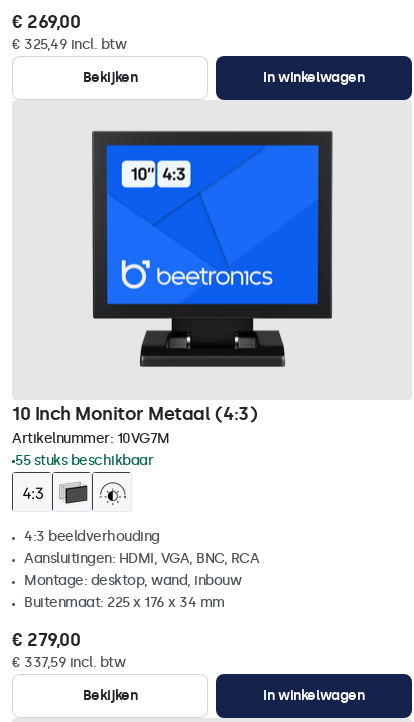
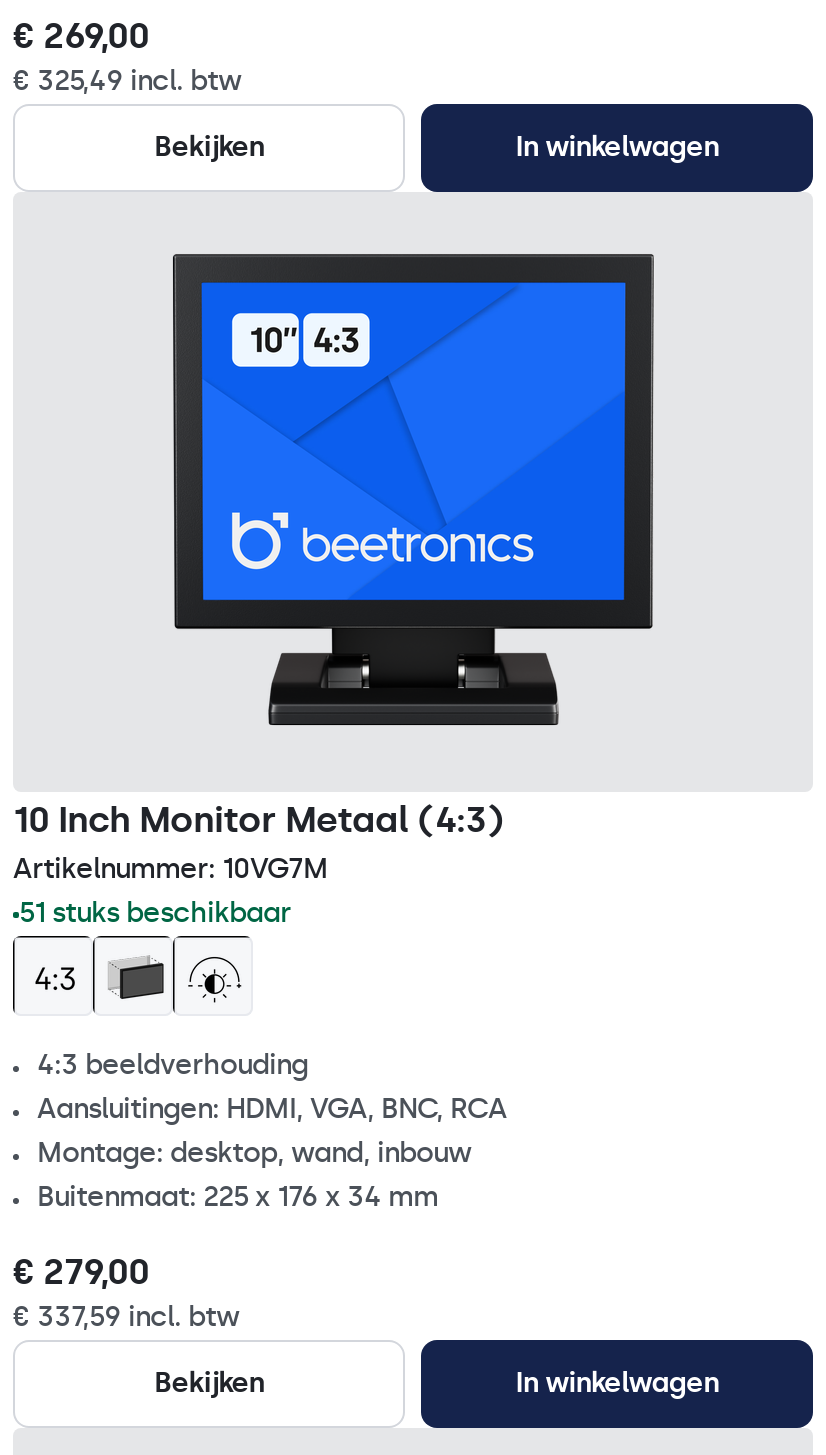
- 55 stuks beschikbaar
+ 51 stuks beschikbaar
